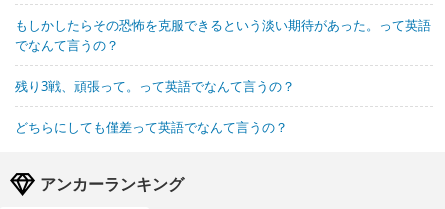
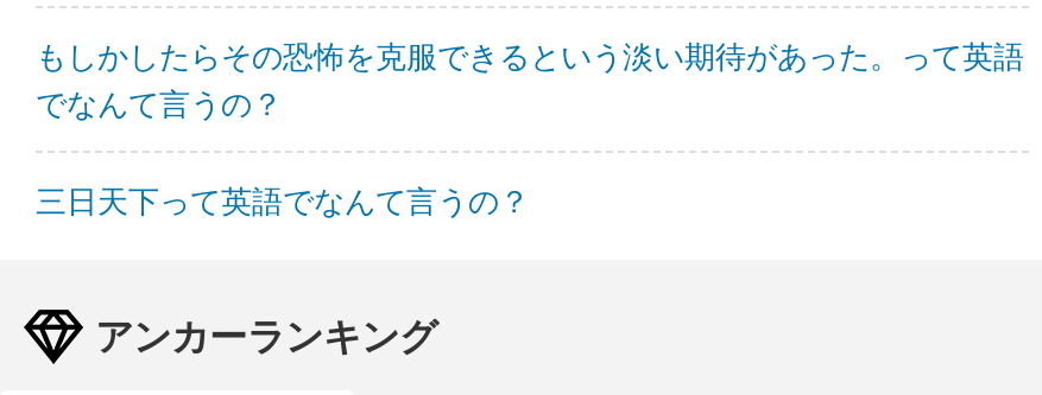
- 残り3戦、頑張って。って英語でなんて言うの？
- どちらにしても僅差って英語でなんて言うの？
+ 三日天下って英語でなんて言うの？
